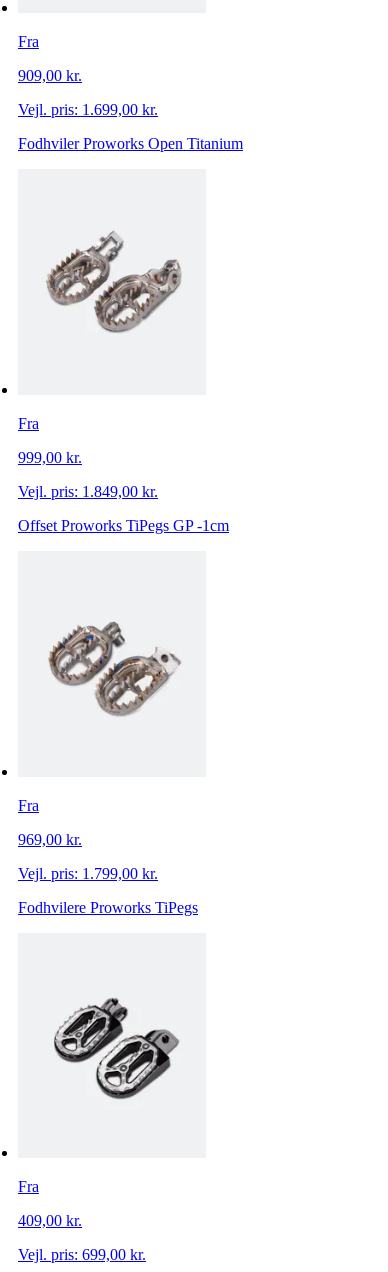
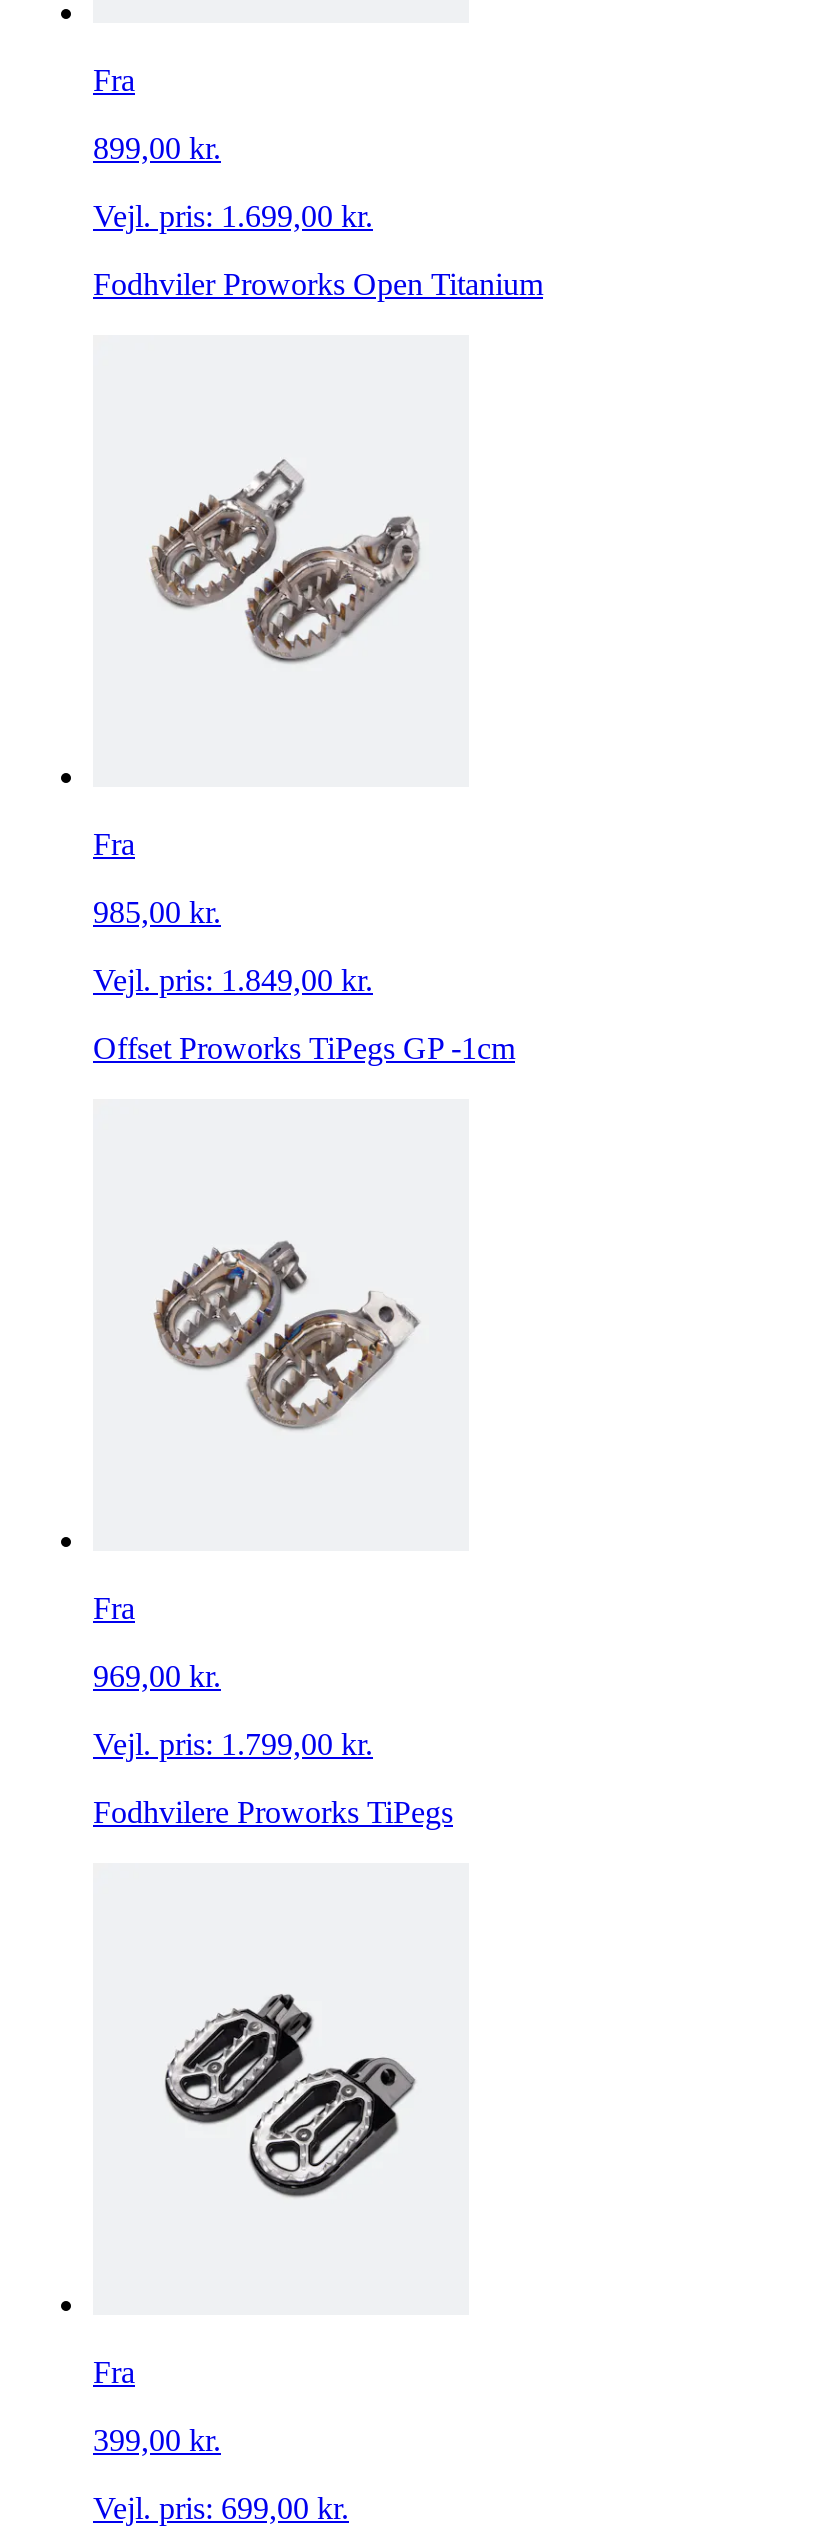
- 909,00 kr.
+ 899,00 kr.

- 999,00 kr.
+ 985,00 kr.

- 409,00 kr.
+ 399,00 kr.
